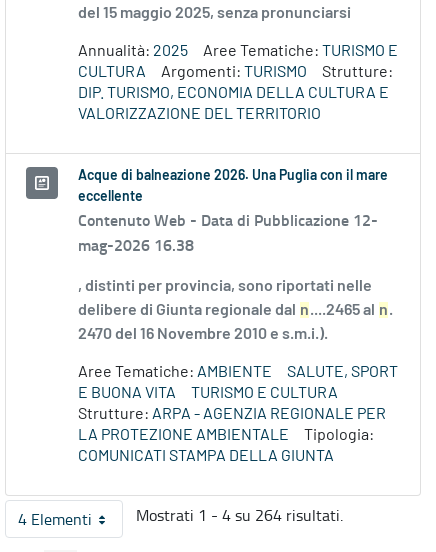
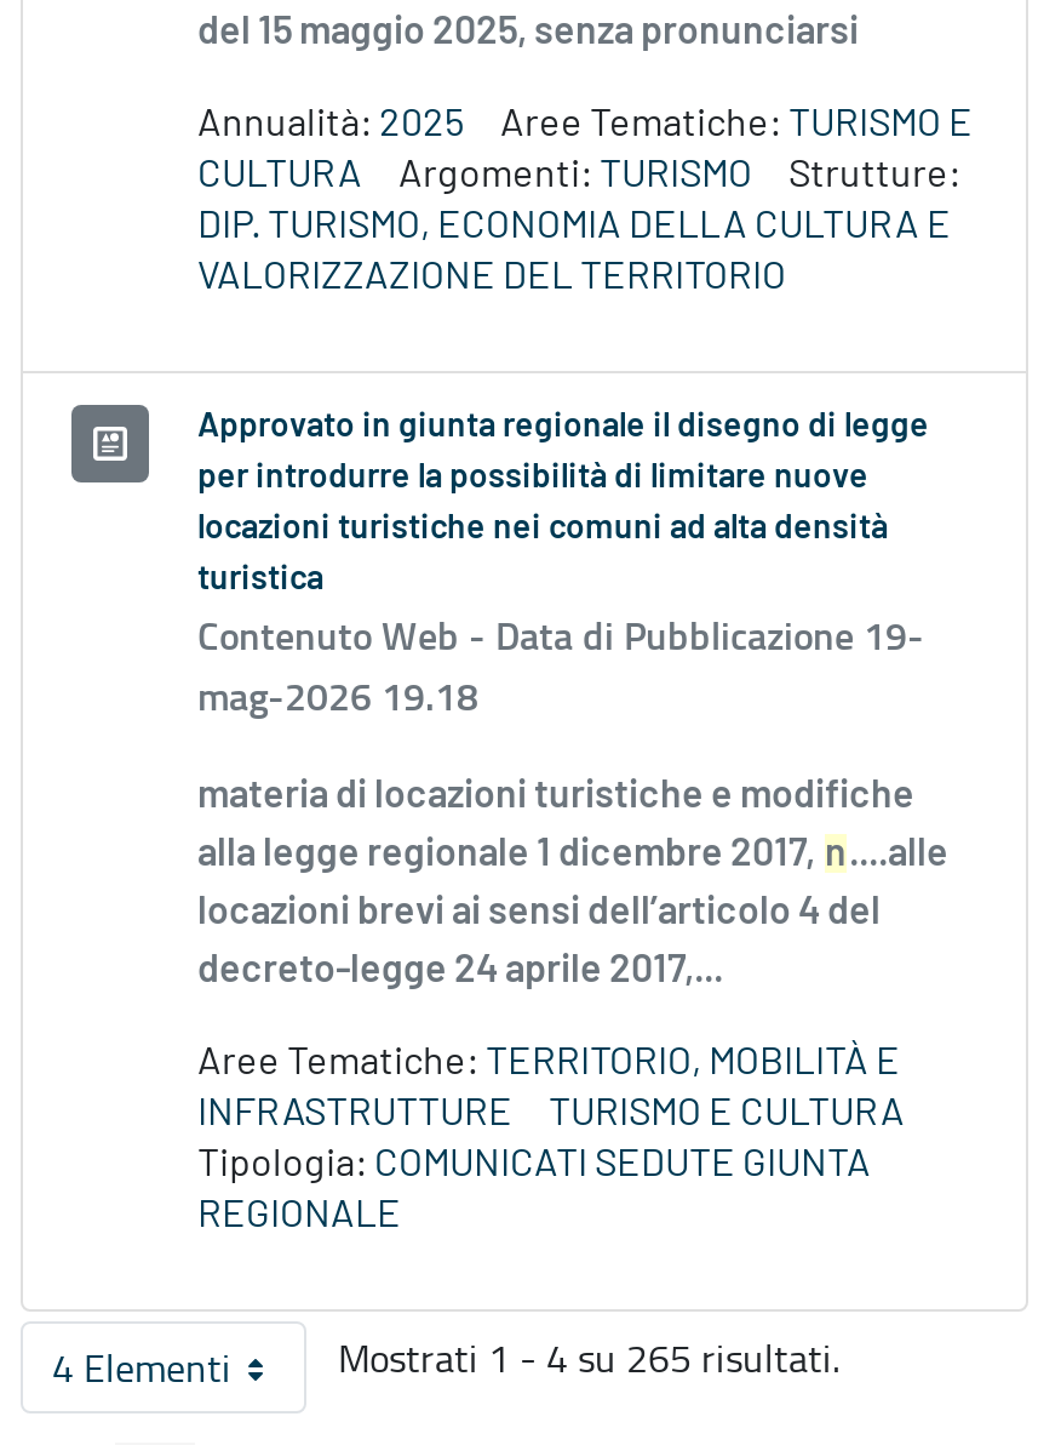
- Acque di balneazione 2026. Una Puglia con il mare
- eccellente
- Contenuto Web - Data di Pubblicazione 12-
- mag-2026 16.38
- , distinti per provincia, sono riportati nelle
- delibere di Giunta regionale dal n....2465 al n.
- 2470 del 16 Novembre 2010 e s.m.i.).
- Aree Tematiche: AMBIENTE
- SALUTE, SPORT
- E BUONA VITA
+ Approvato in giunta regionale il disegno di legge
+ per introdurre la possibilità di limitare nuove
+ locazioni turistiche nei comuni ad alta densità
+ turistica
+ Contenuto Web - Data di Pubblicazione 19-
+ mag-2026 19.18
+ materia di locazioni turistiche e modifiche
+ alla legge regionale 1 dicembre 2017, n....alle
+ locazioni brevi ai sensi dell’articolo 4 del
+ decreto-legge 24 aprile 2017,...
+ Aree Tematiche: TERRITORIO, MOBILITÀ E
+ INFRASTRUTTURE

moved down: TURISMO E CULTURA

- Strutture: ARPA - AGENZIA REGIONALE PER
- LA PROTEZIONE AMBIENTALE
- Tipologia:
- COMUNICATI STAMPA DELLA GIUNTA
+ Tipologia: COMUNICATI SEDUTE GIUNTA
+ REGIONALE

- Mostrati 1 - 4 su 264 risultati.
+ Mostrati 1 - 4 su 265 risultati.
